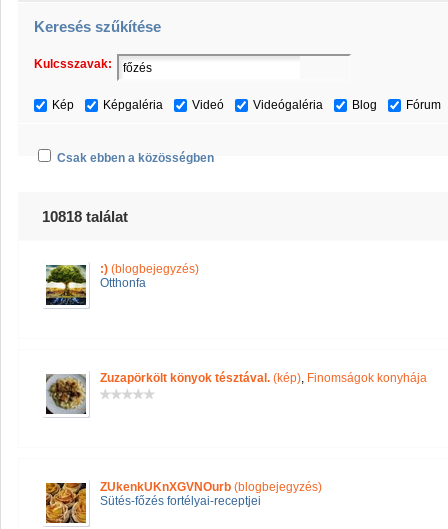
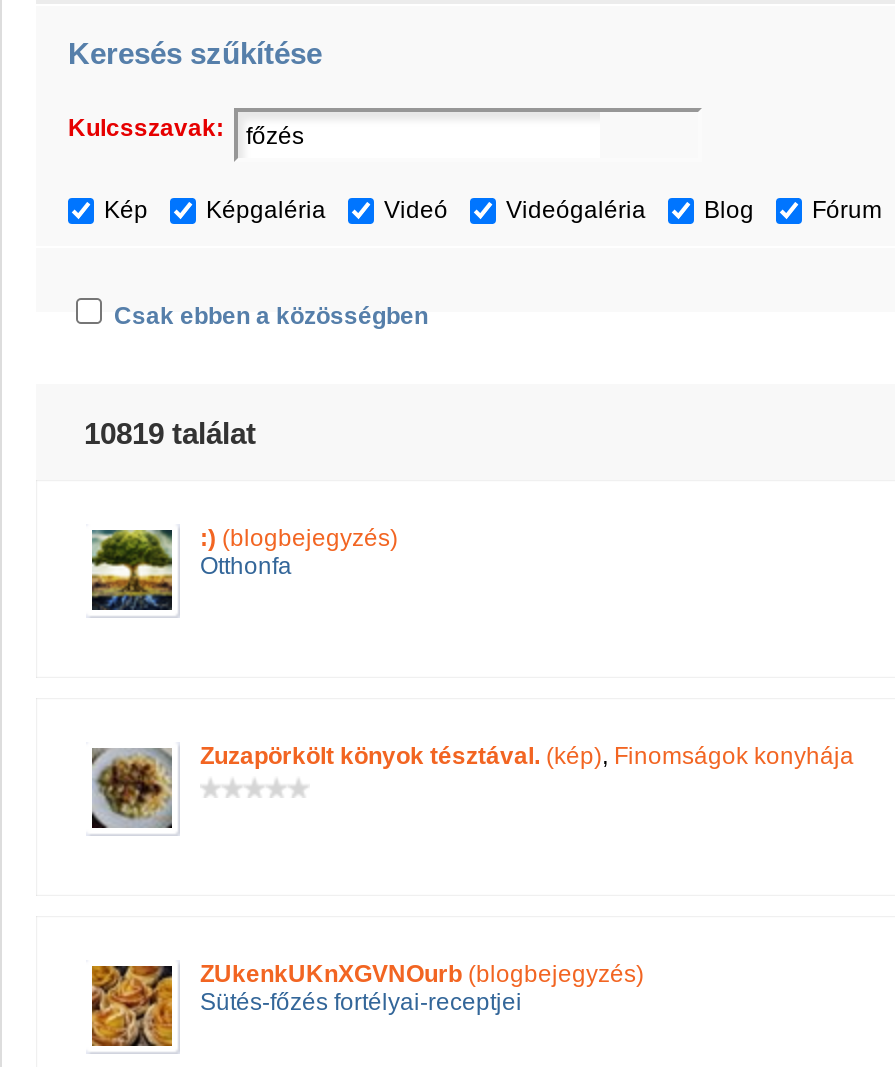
- 10818 találat
+ 10819 találat
